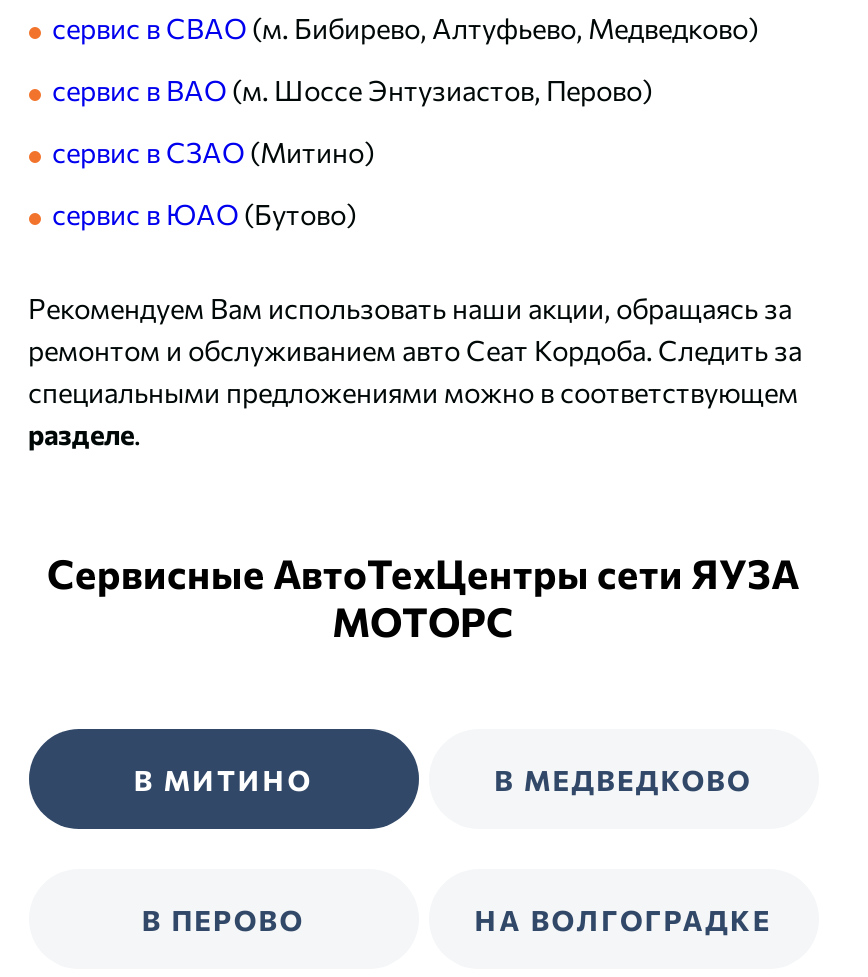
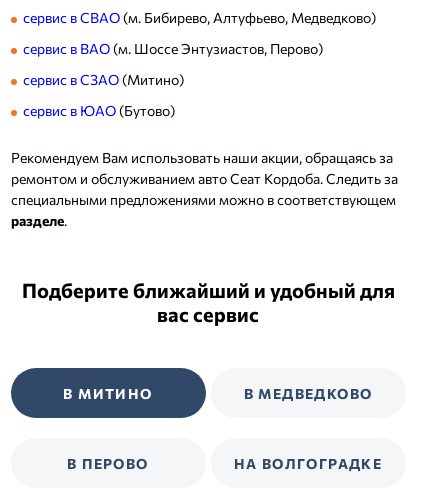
- Сервисные АвтоТехЦентры сети ЯУЗА
- МОТОРС
+ Подберите ближайший и удобный для
+ вас сервис
